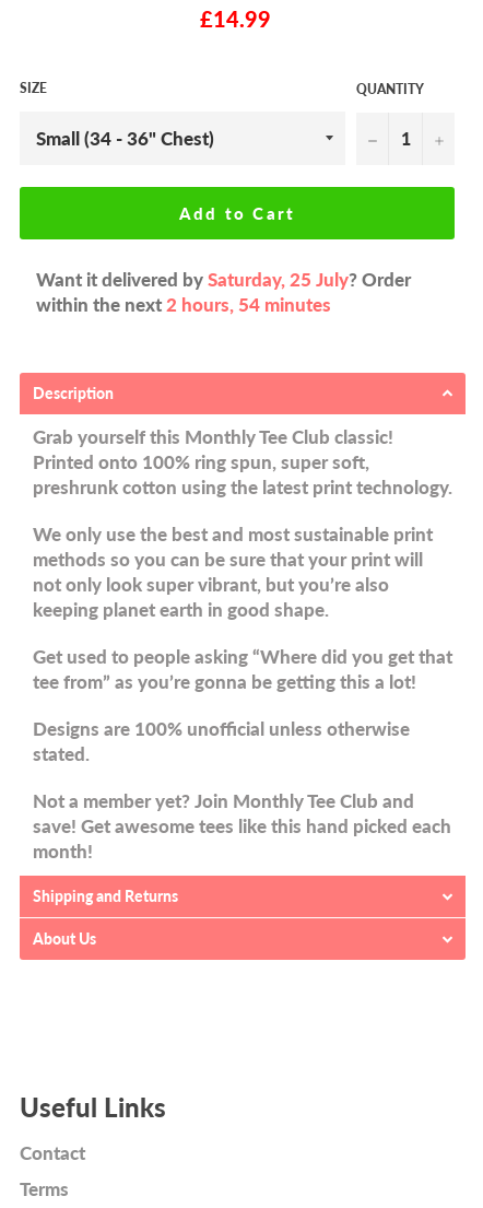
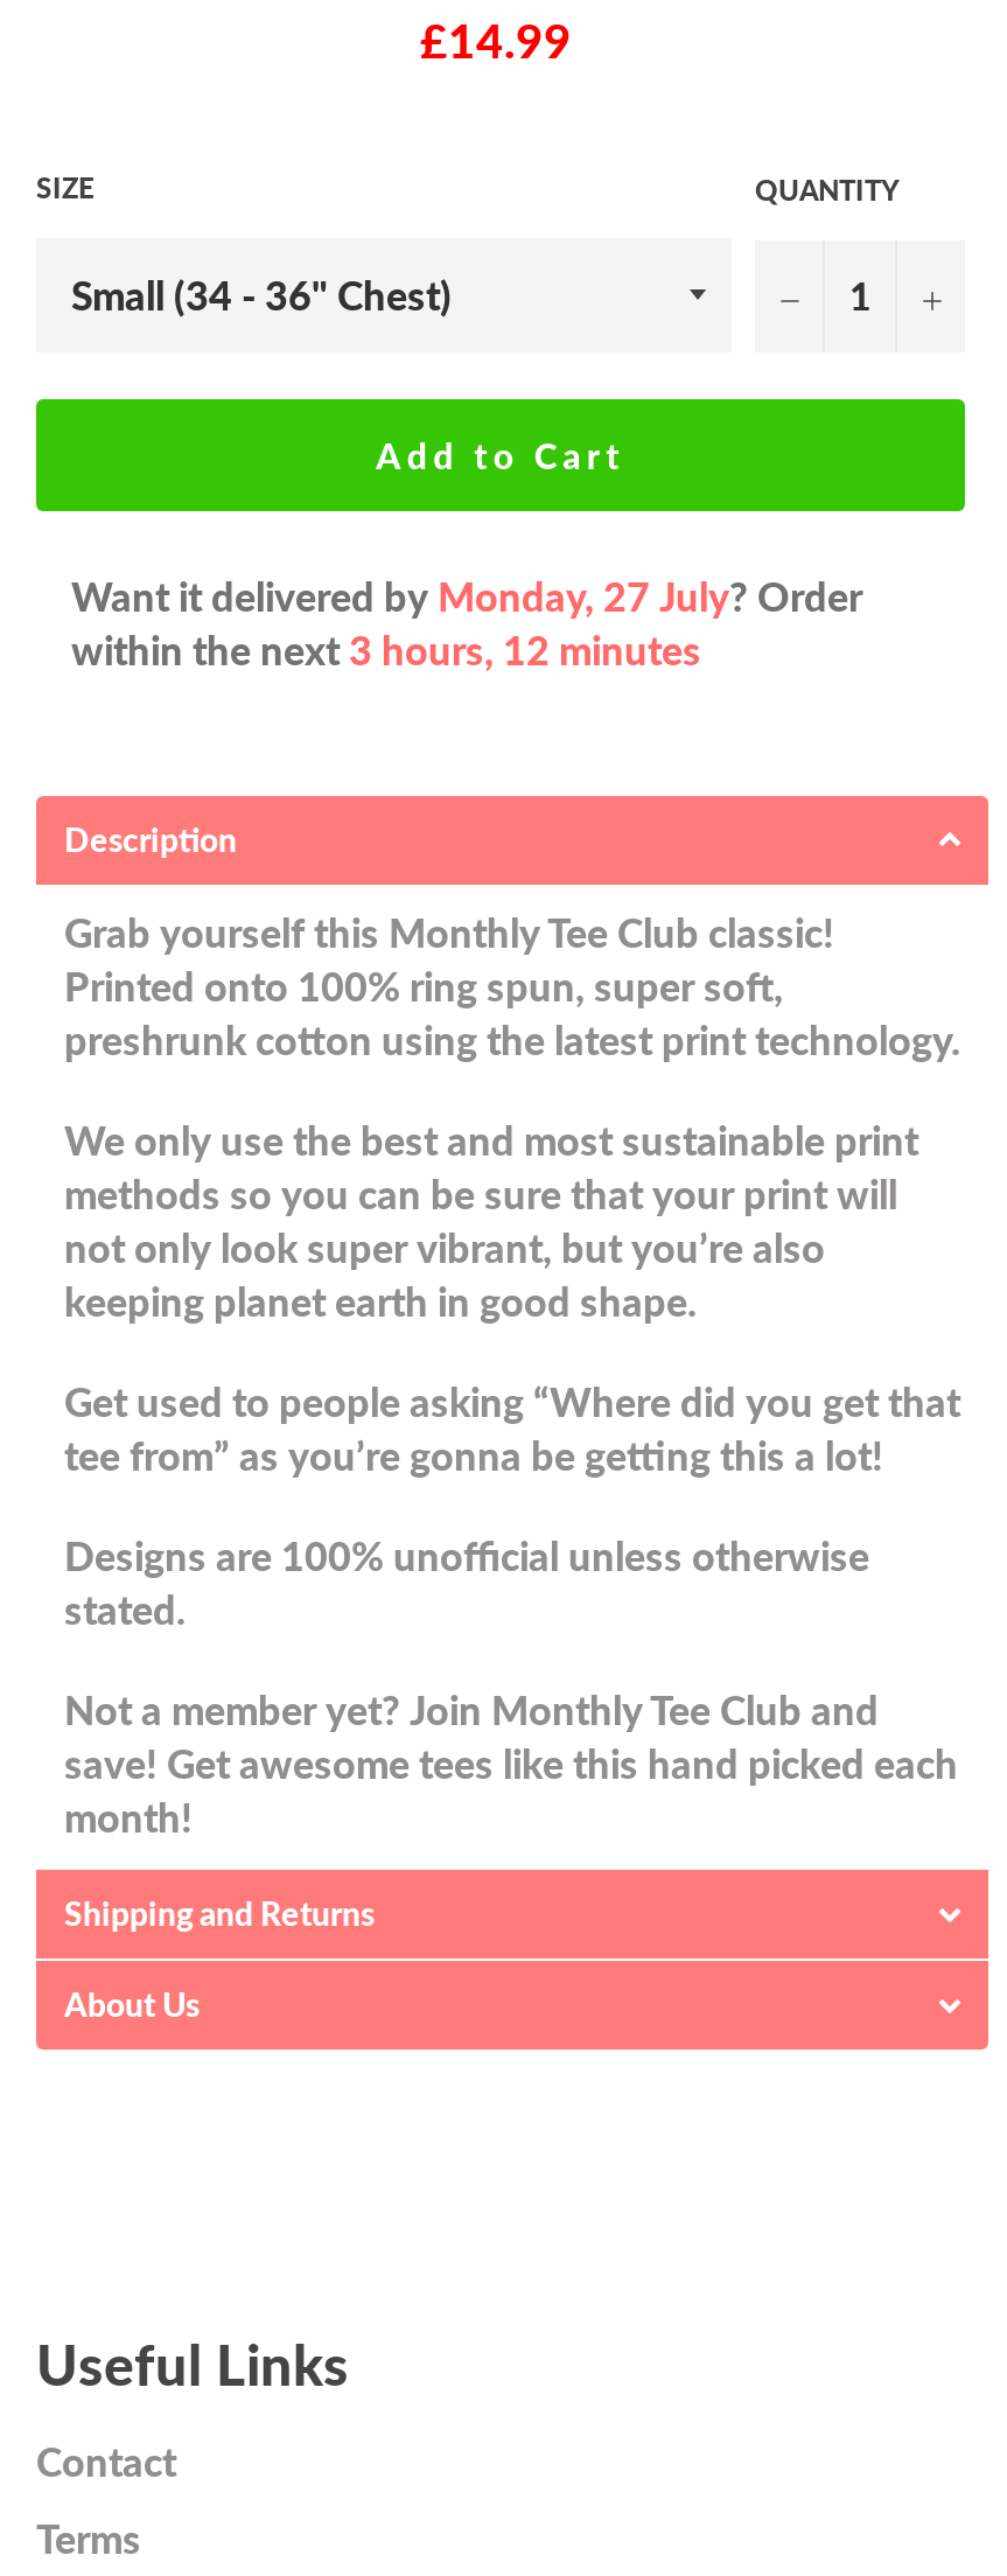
- Want it delivered by Saturday, 25 July? Order
+ Want it delivered by Monday, 27 July? Order

- within the next 2 hours, 54 minutes
+ within the next 3 hours, 12 minutes
